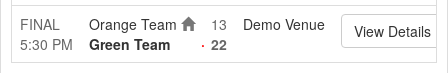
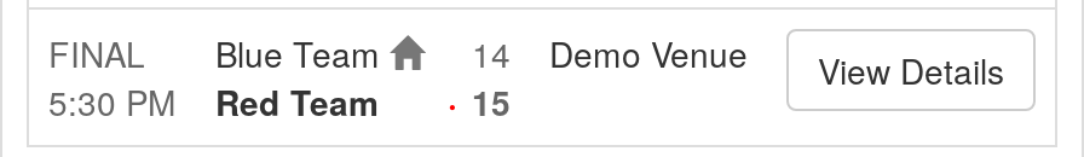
- Orange Team
+ Blue Team

- 13
+ 14

- Green Team
+ Red Team

- 22
+ 15
